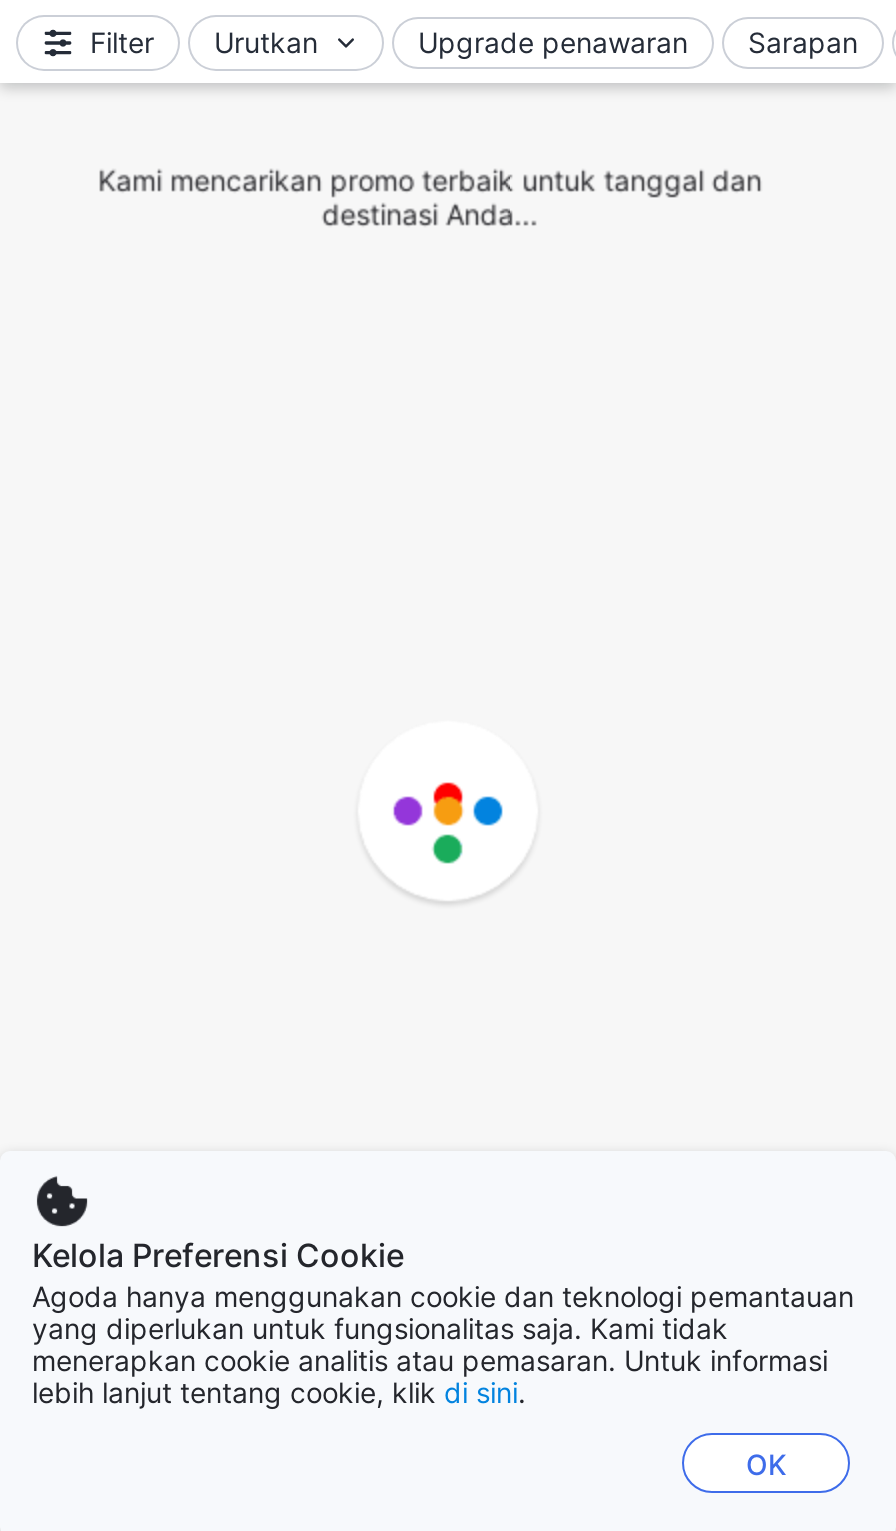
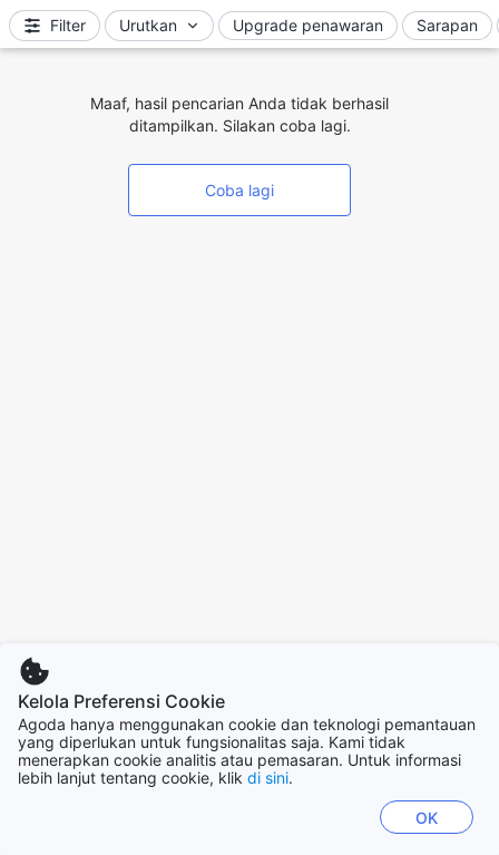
- Kami mencarikan promo terbaik untuk tanggal dan
- destinasi Anda...
+ Maaf, hasil pencarian Anda tidak berhasil
+ ditampilkan. Silakan coba lagi.
+ Coba lagi

- [image]
